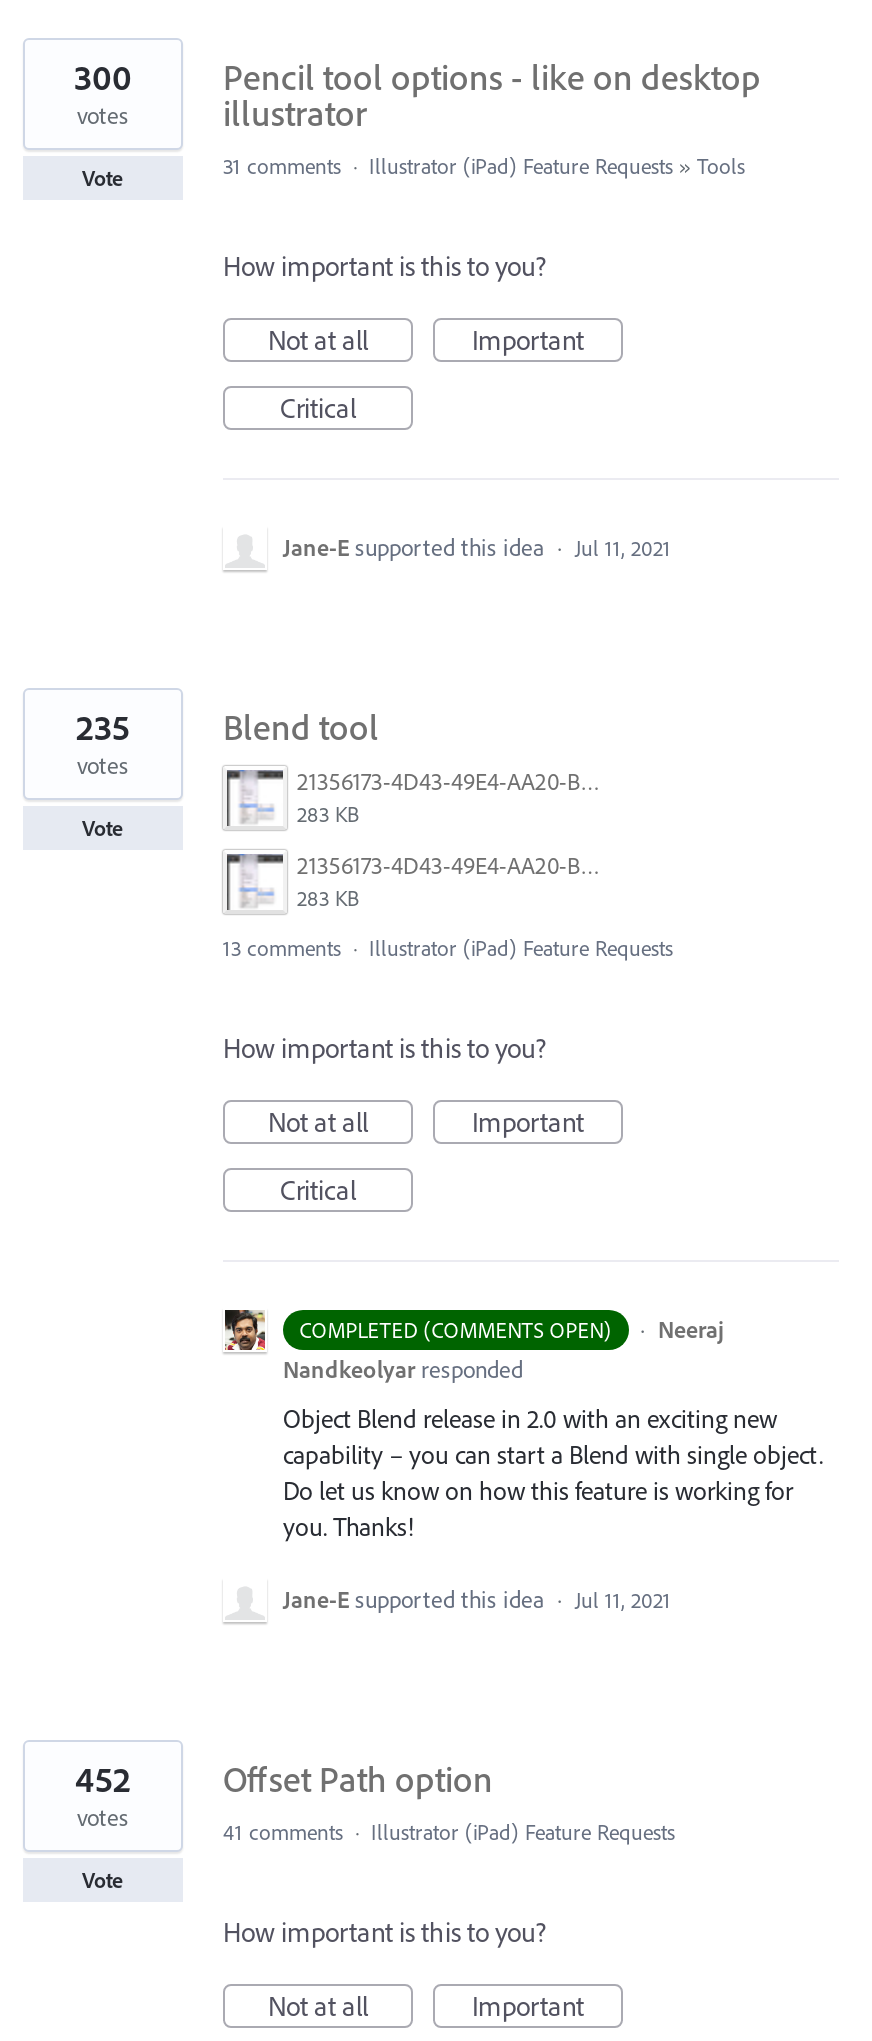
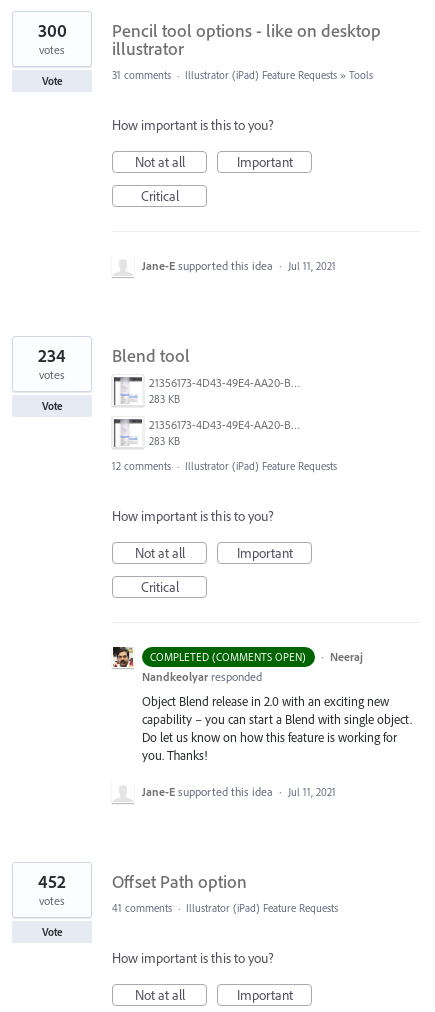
- 235
+ 234

- 13 comments · Illustrator (iPad) Feature Requests
+ 12 comments · Illustrator (iPad) Feature Requests
